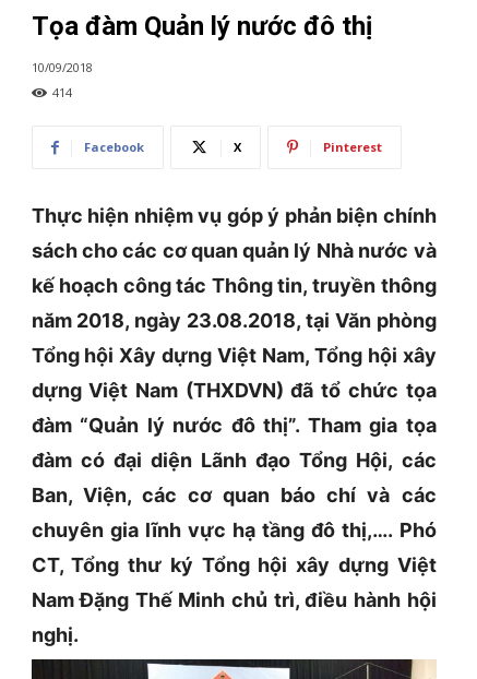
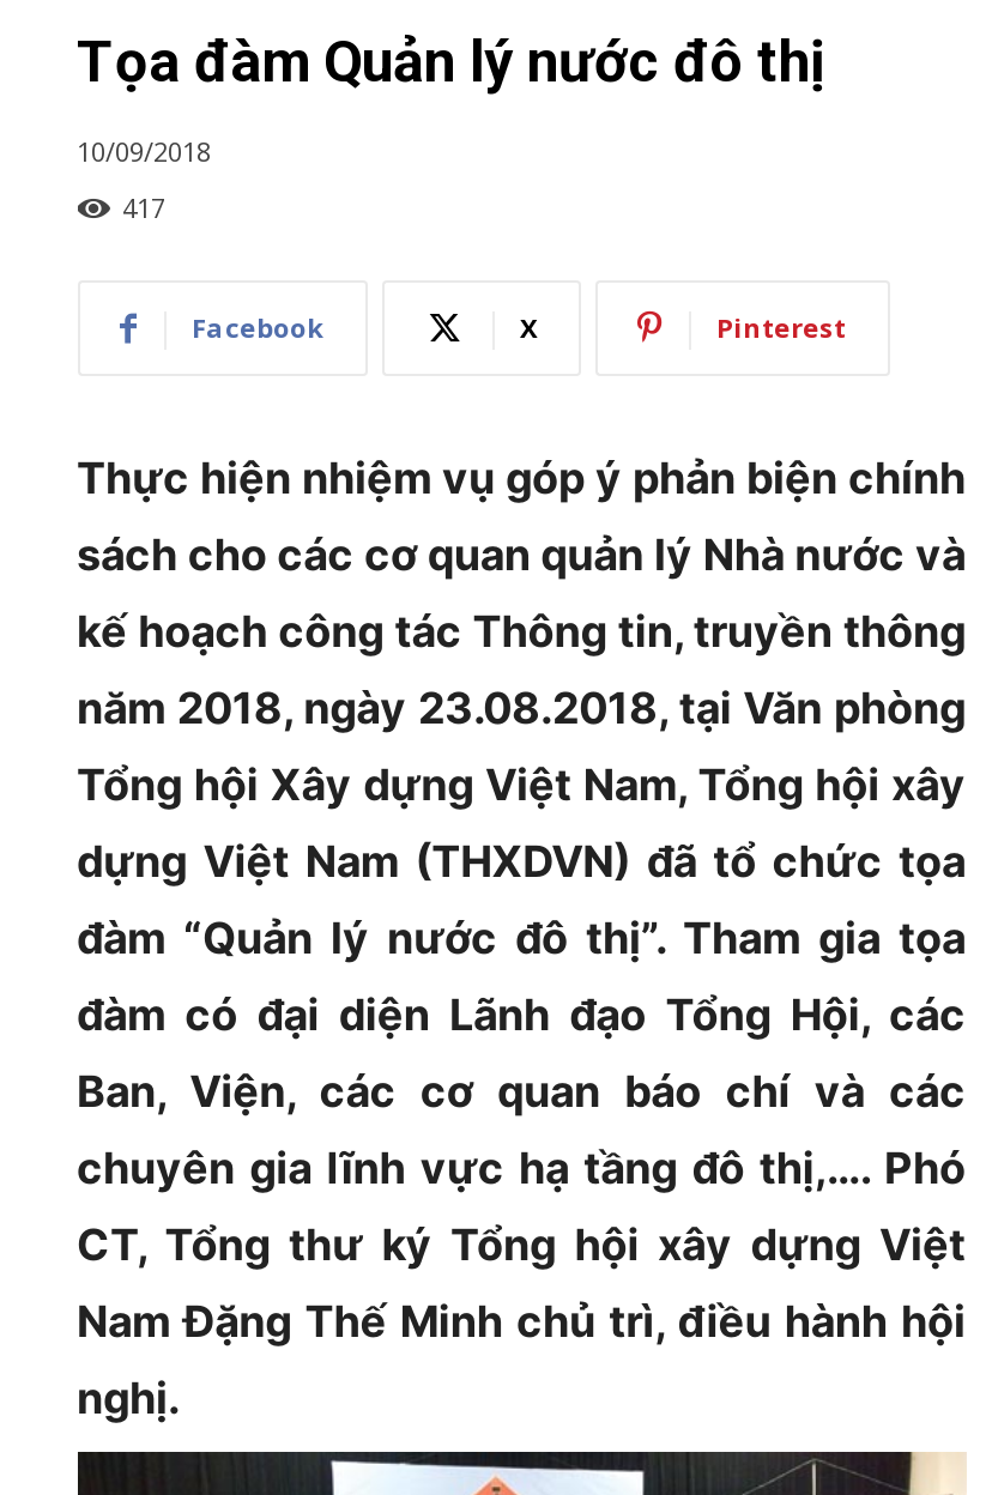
- 414
+ 417
